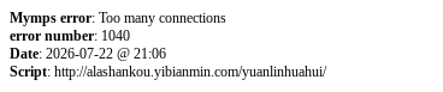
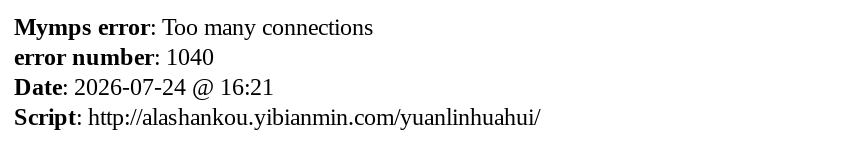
- Date: 2026-07-22 @ 21:06
+ Date: 2026-07-24 @ 16:21
